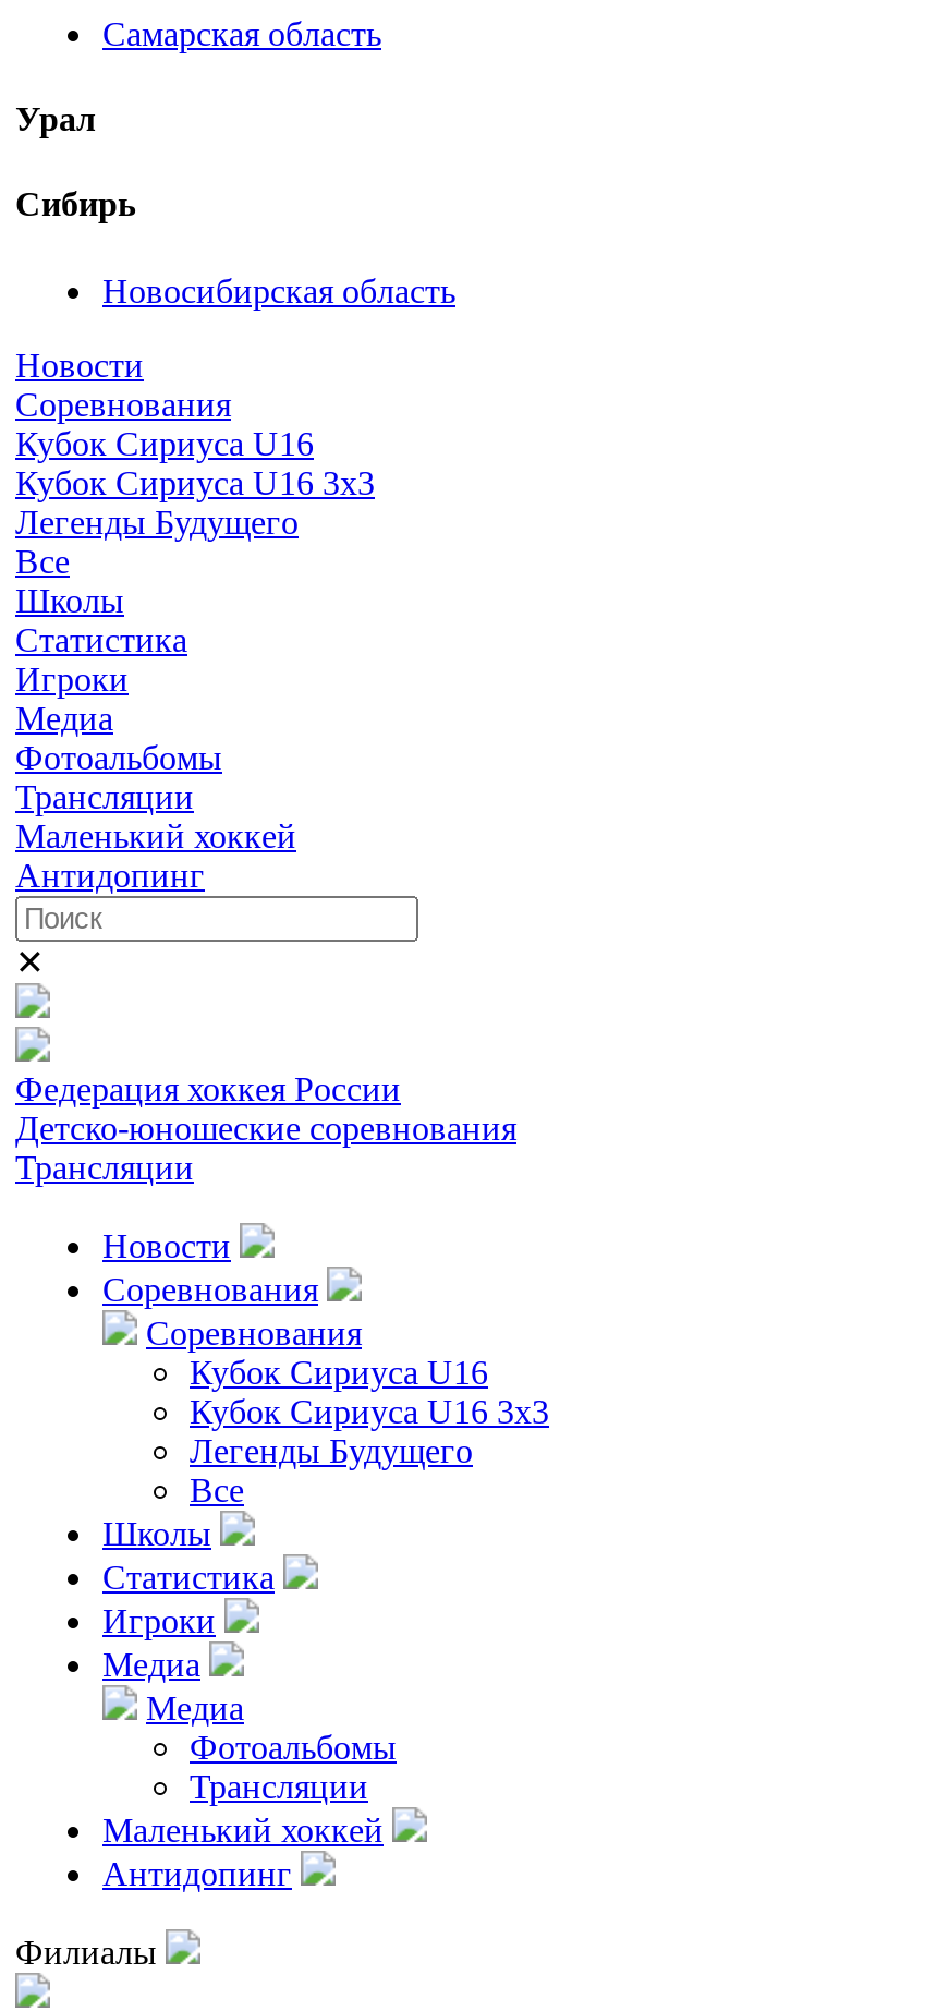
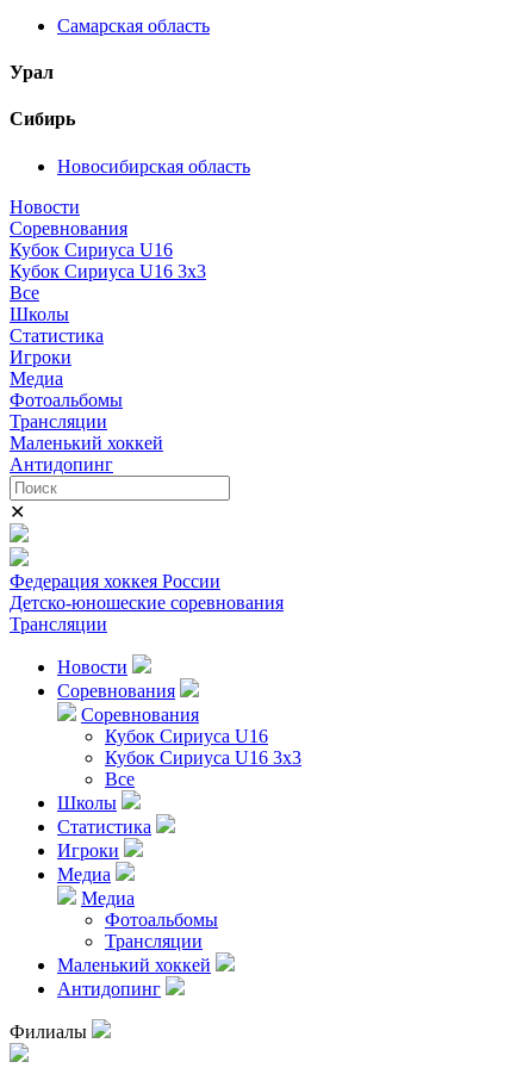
- Легенды Будущего

- Легенды Будущего
